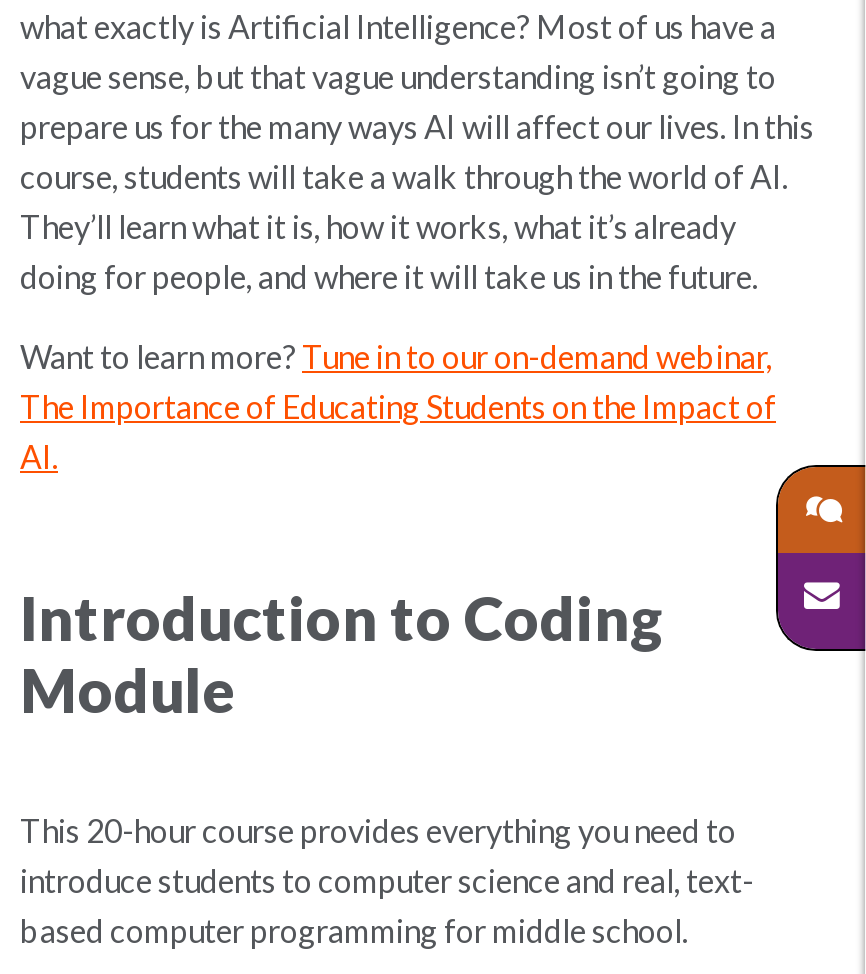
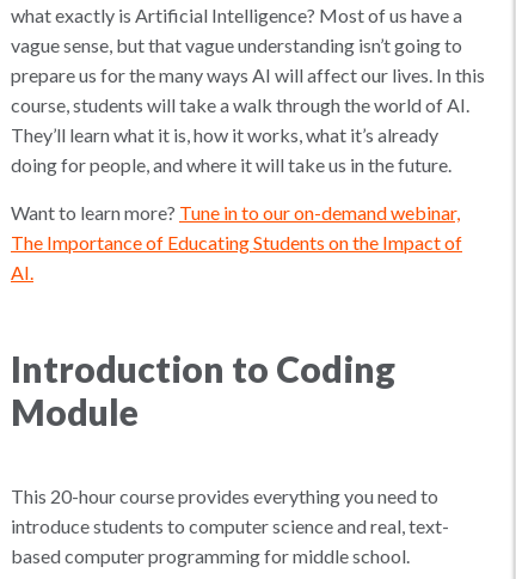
- [image]
